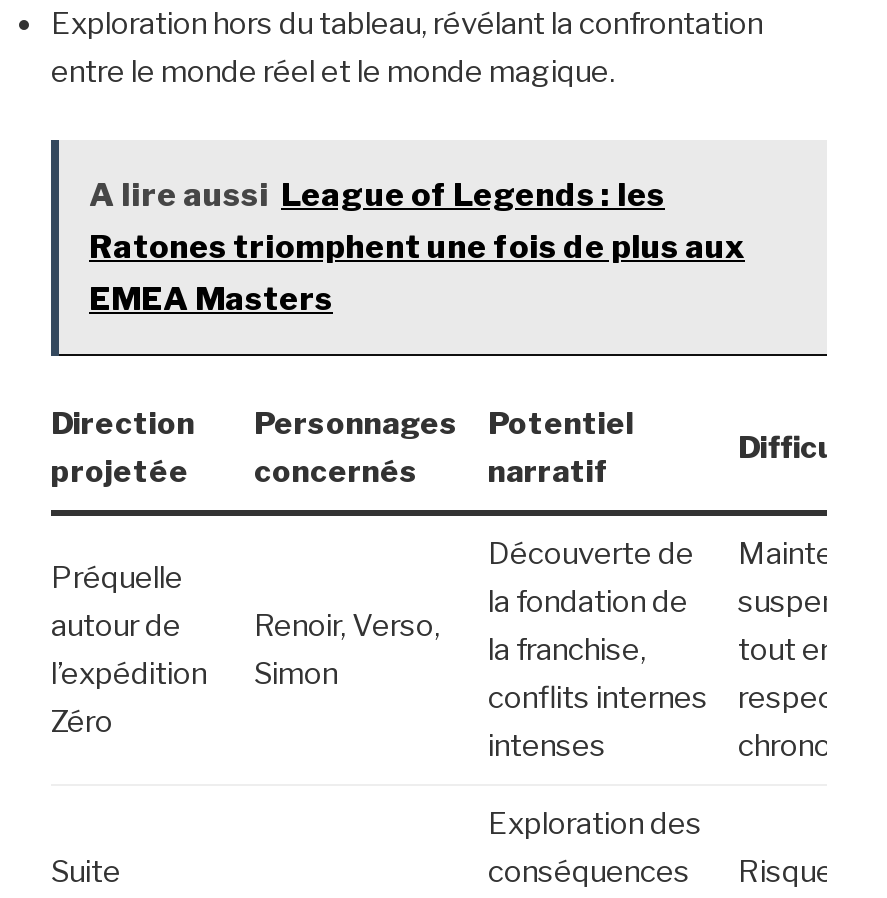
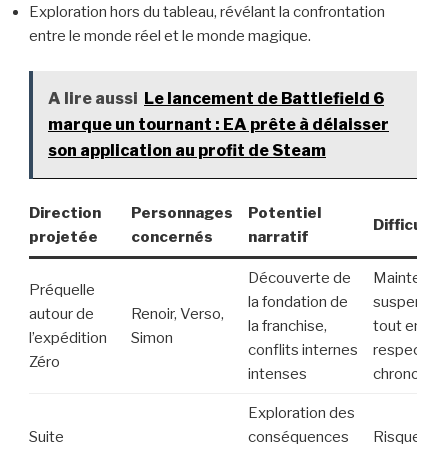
- A lire aussi League of Legends : les
- Ratones triomphent une fois de plus aux
- EMEA Masters
+ A lire aussi Le lancement de Battlefield 6
+ marque un tournant : EA prête à délaisser
+ son application au profit de Steam
